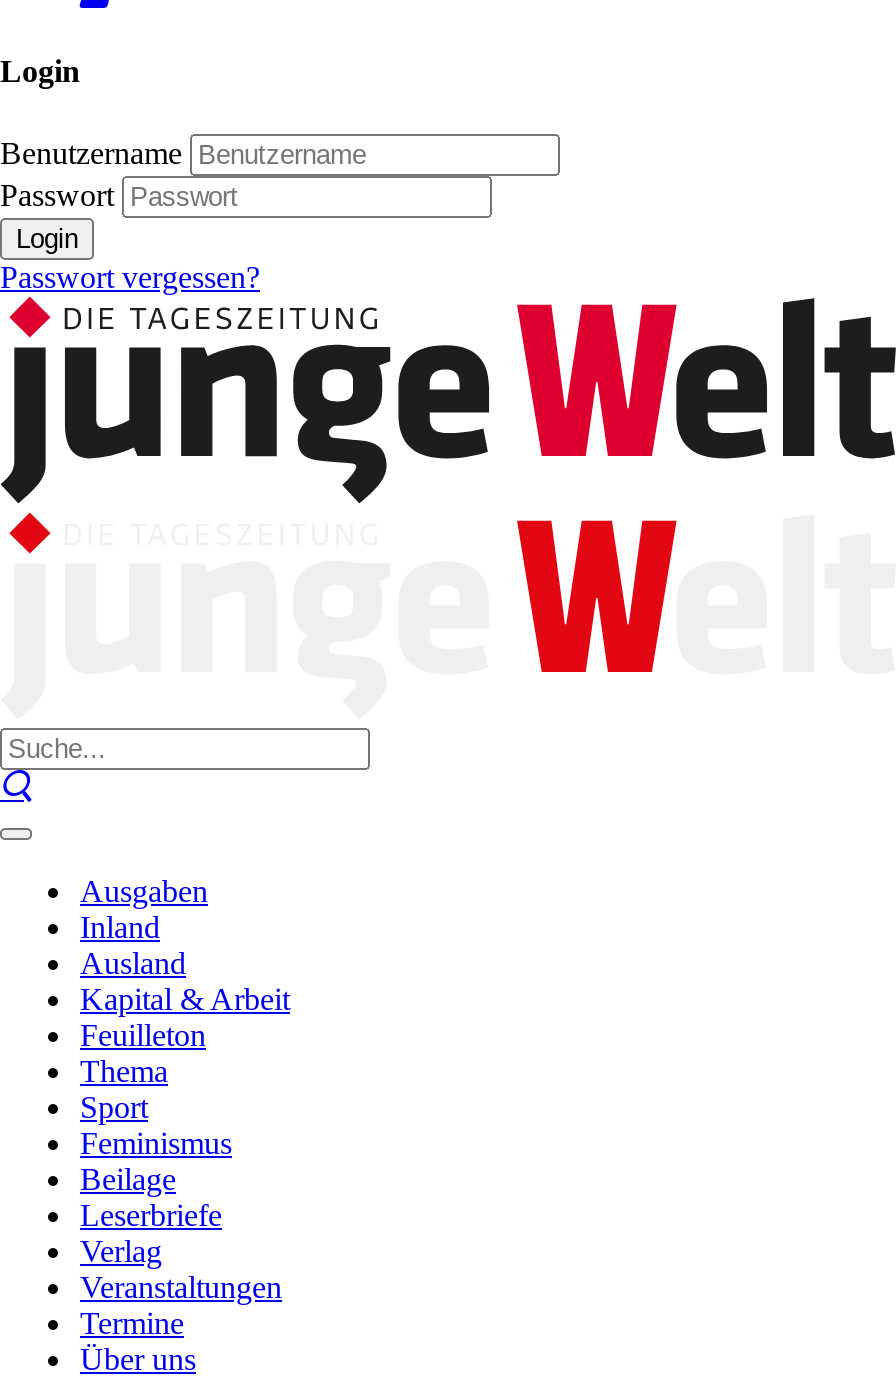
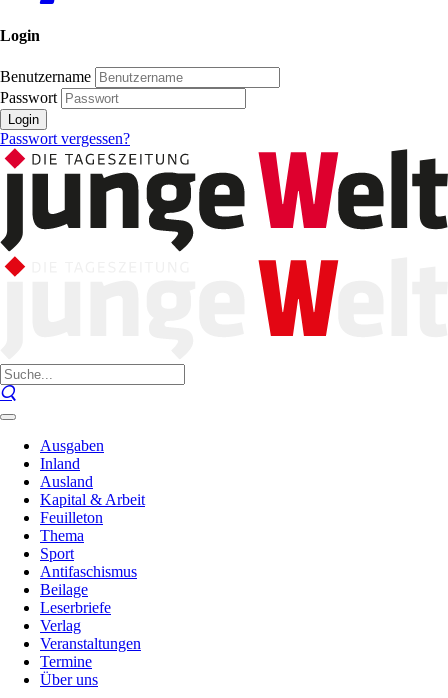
- Feminismus
+ Antifaschismus
